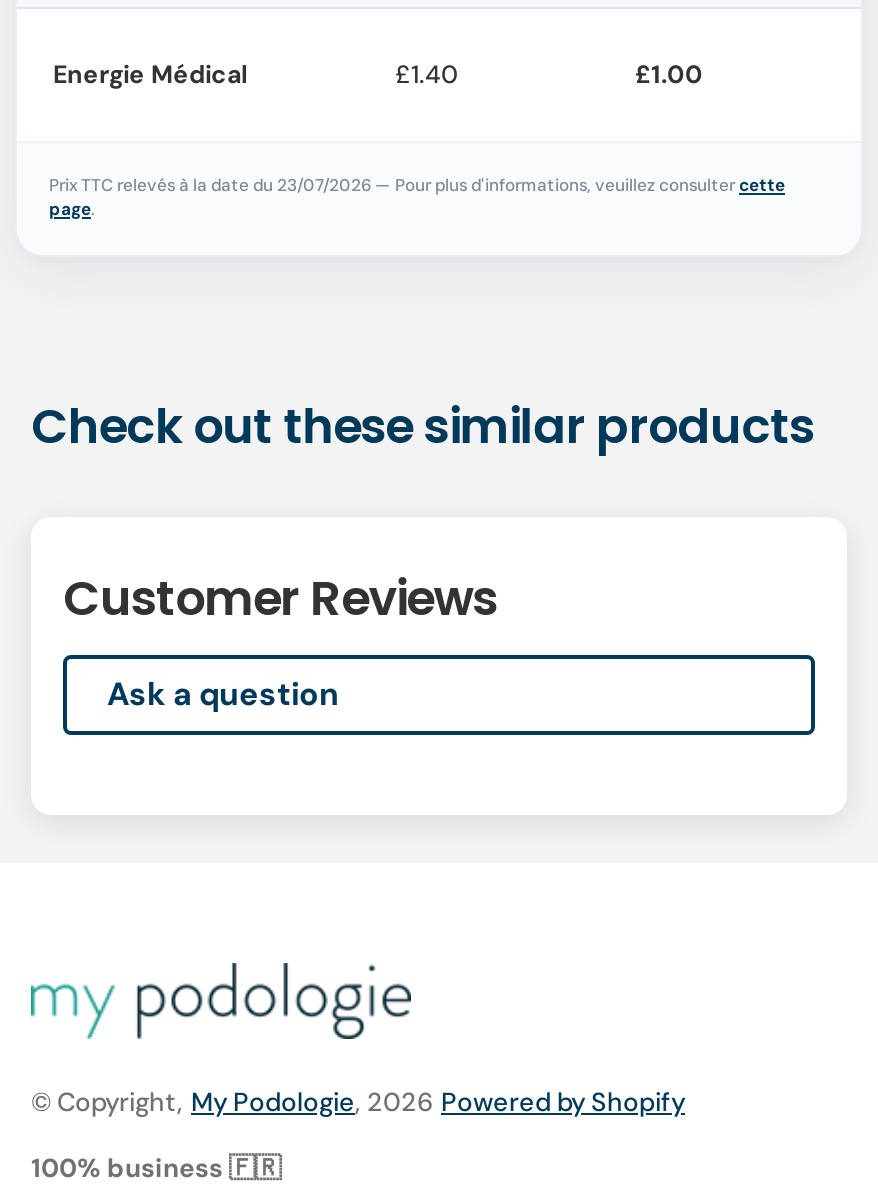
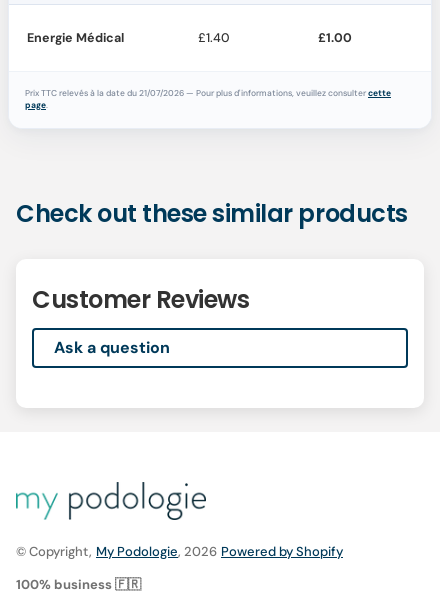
- Prix TTC relevés à la date du 23/07/2026 — Pour plus d'informations, veuillez consulter cette
+ Prix TTC relevés à la date du 21/07/2026 — Pour plus d'informations, veuillez consulter cette
